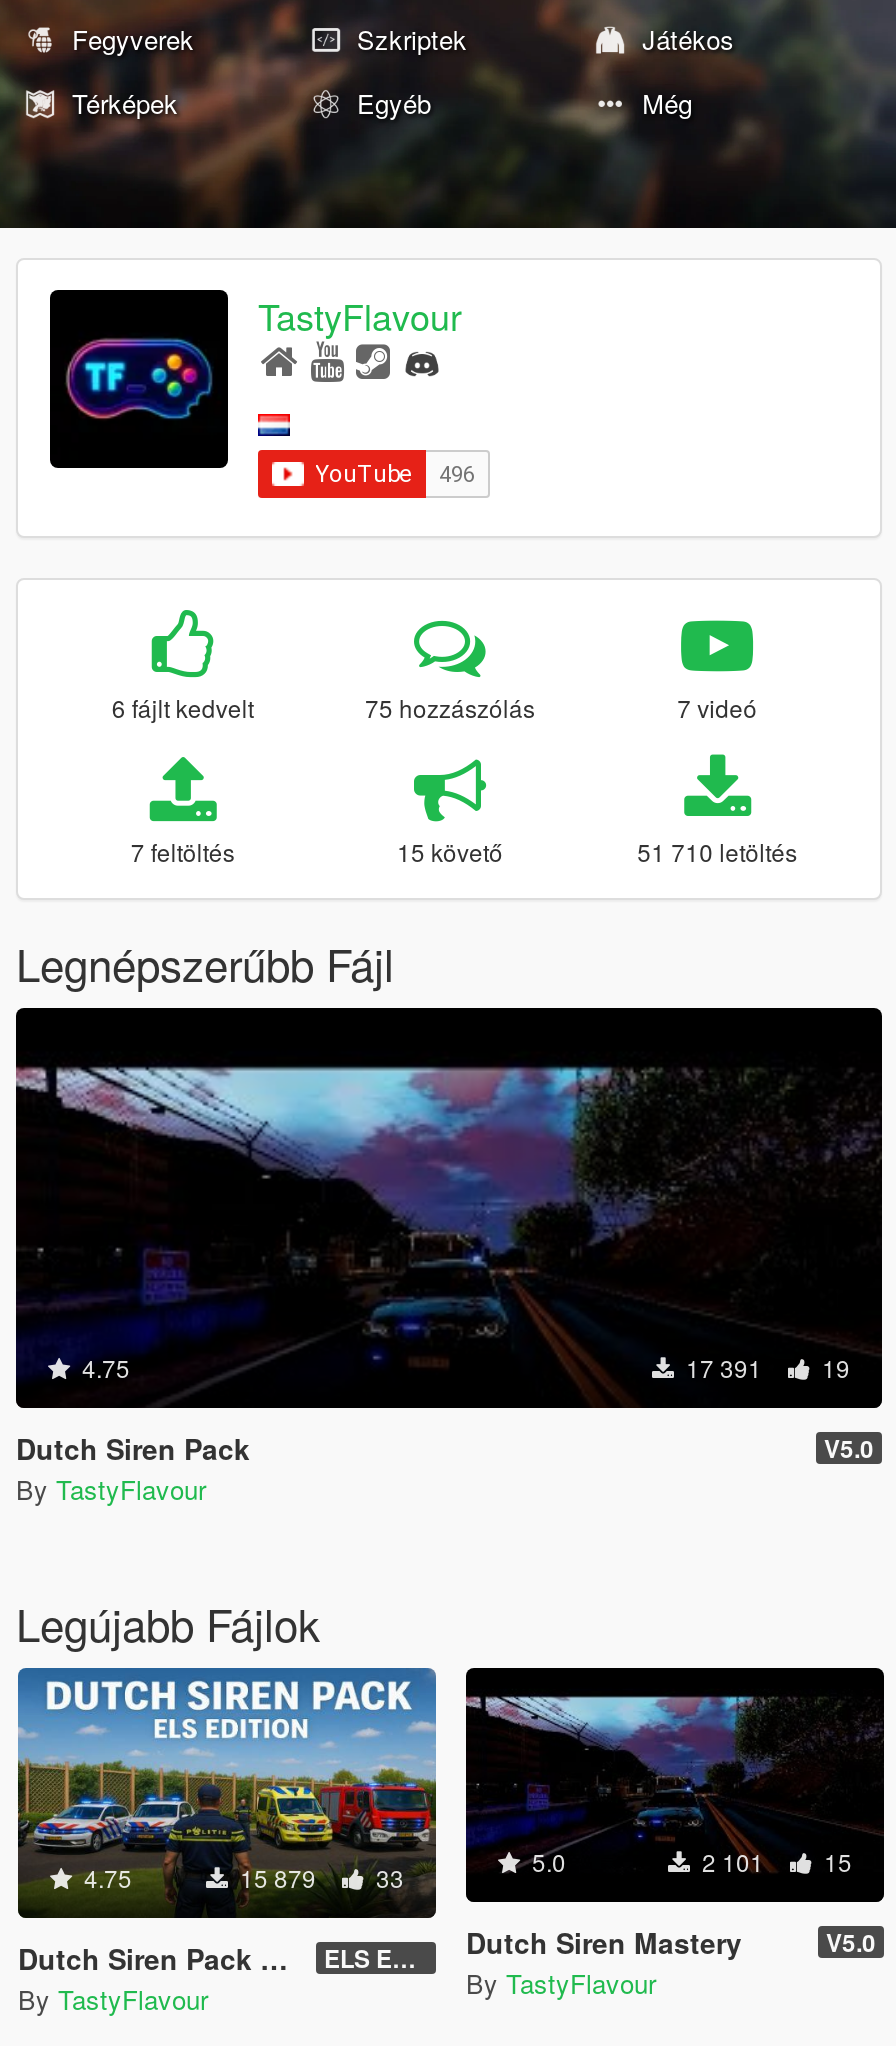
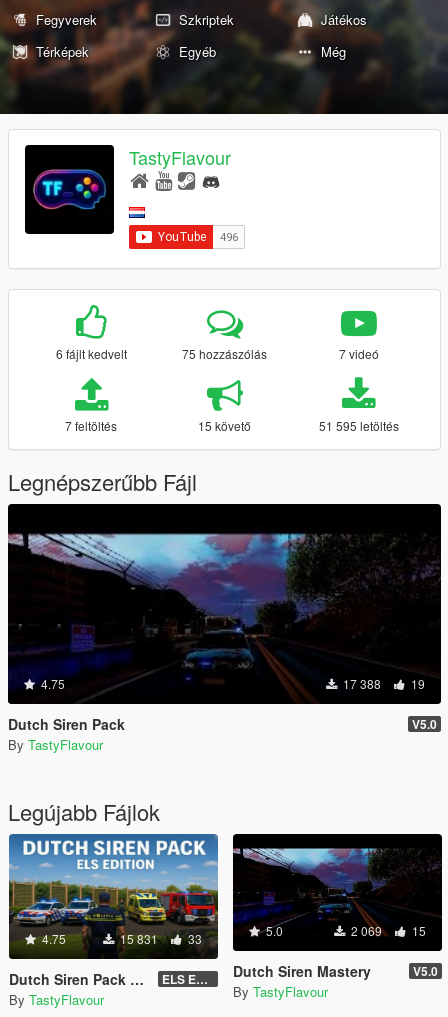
- 51 710 letöltés
+ 51 595 letöltés

- 17 391 19
+ 17 388 19

- 2 101 15
+ 2 069 15

- 15 879 33
+ 15 831 33
